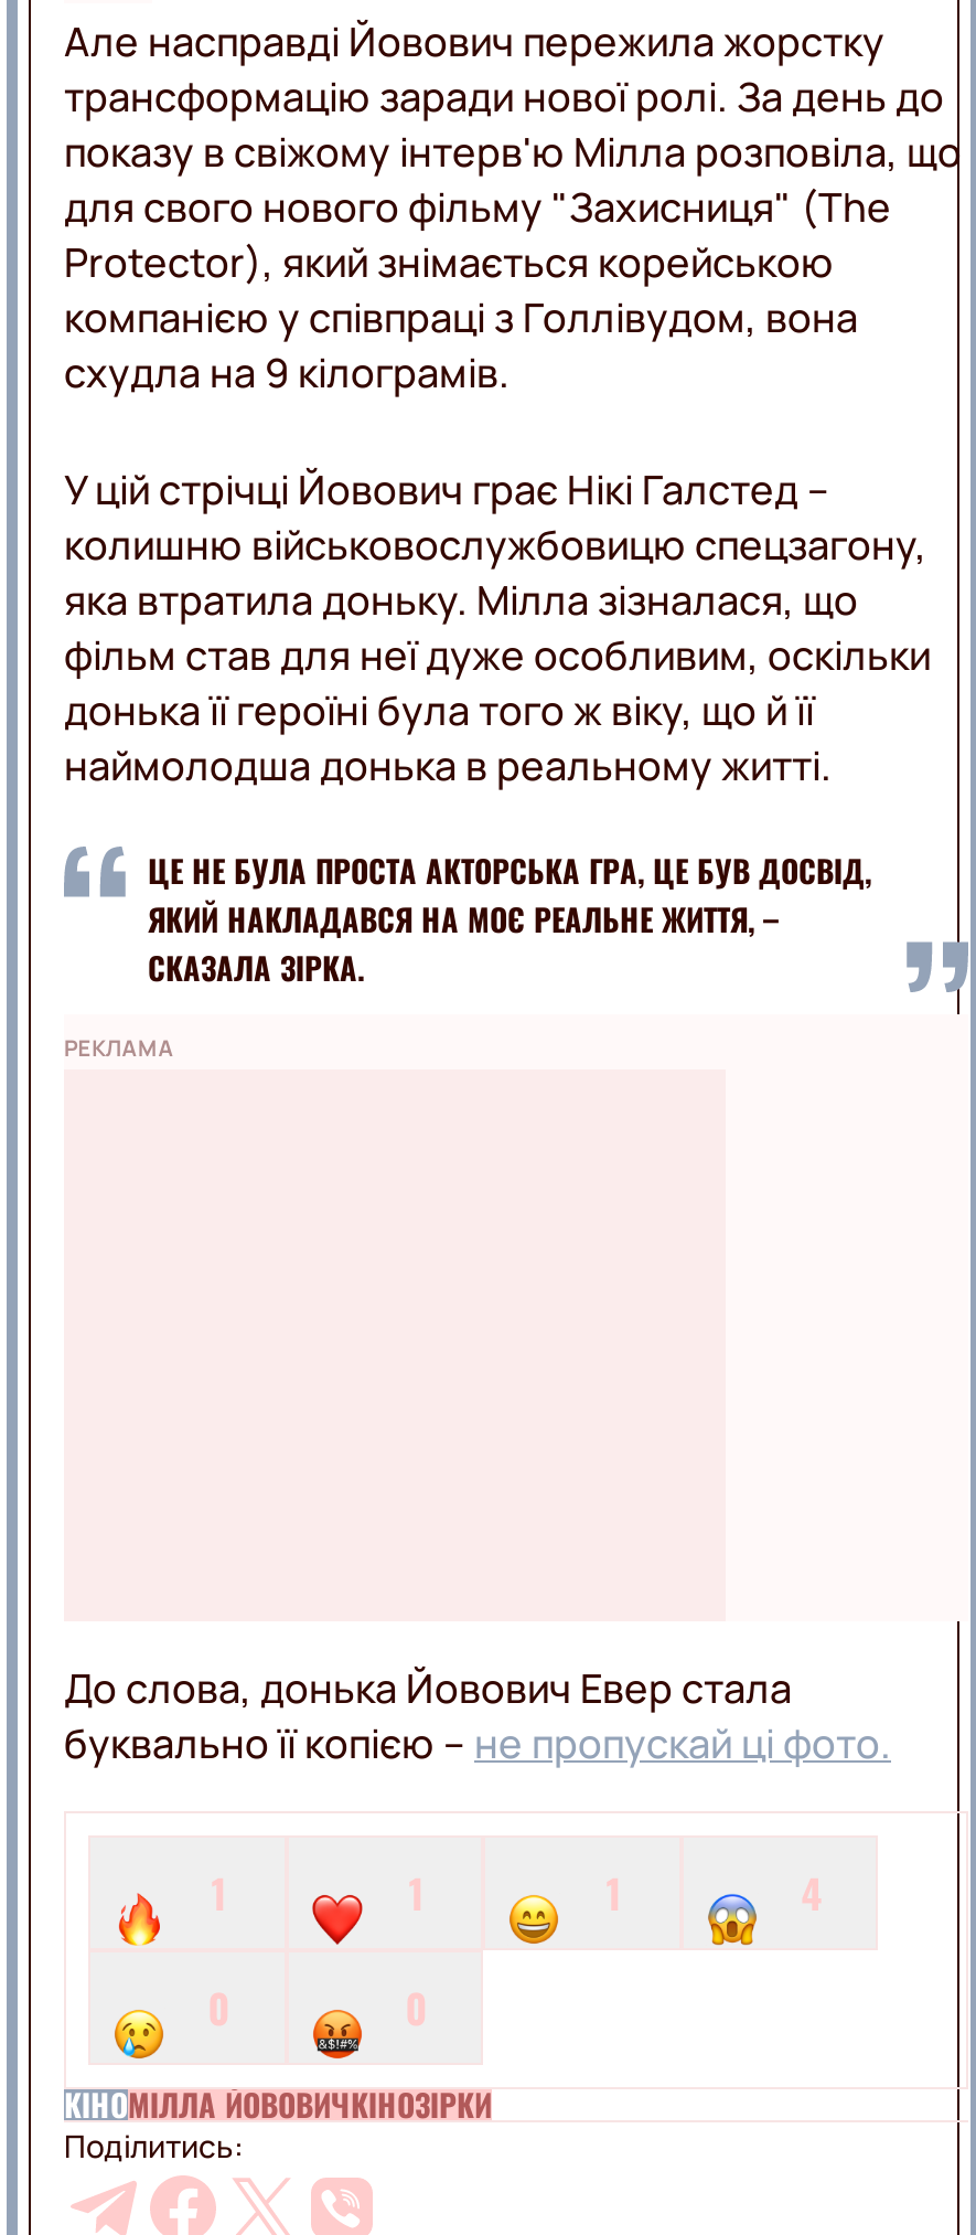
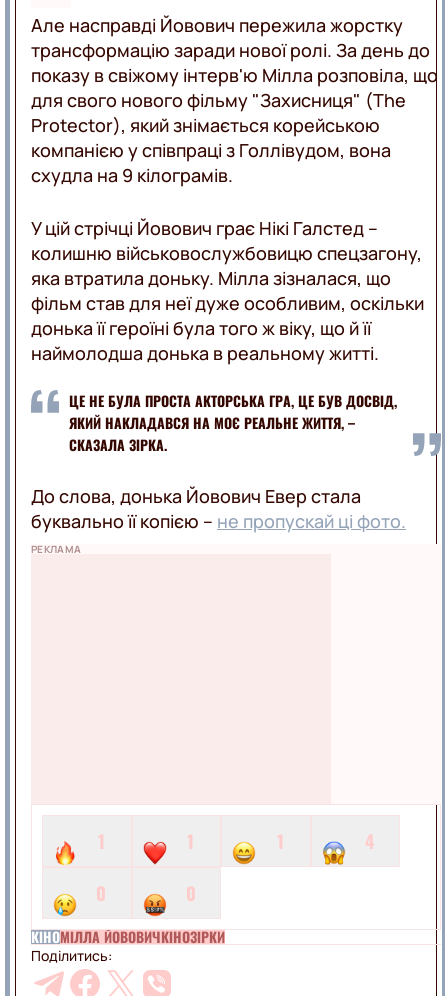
moved down: РЕКЛАМА

moved up: До слова, донька Йовович Евер стала | буквально її копією – не пропускай ці фото.
